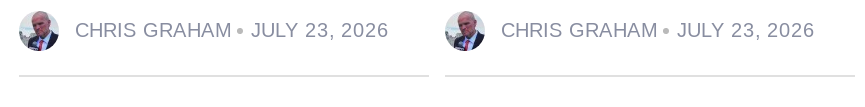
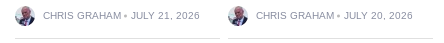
- CHRIS GRAHAM JULY 23, 2026
+ CHRIS GRAHAM JULY 21, 2026

- CHRIS GRAHAM JULY 23, 2026
+ CHRIS GRAHAM JULY 20, 2026
